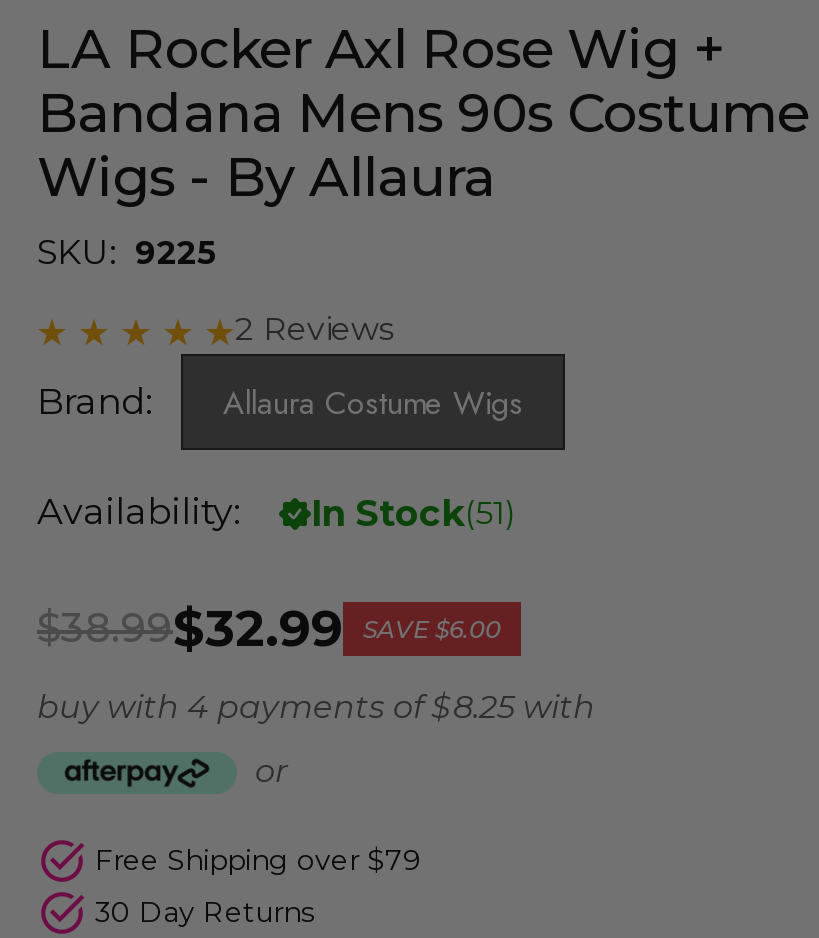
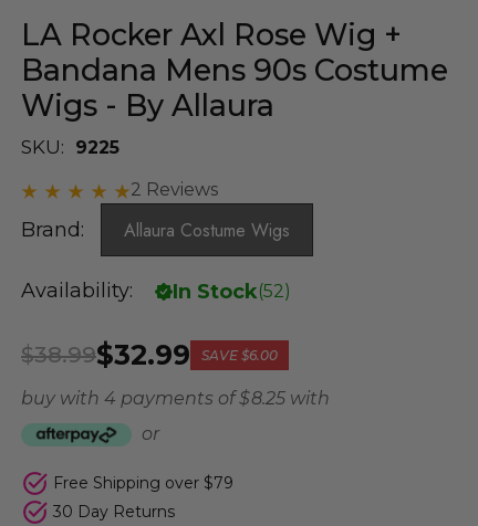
- Availability: In Stock(51)
+ Availability: In Stock(52)
